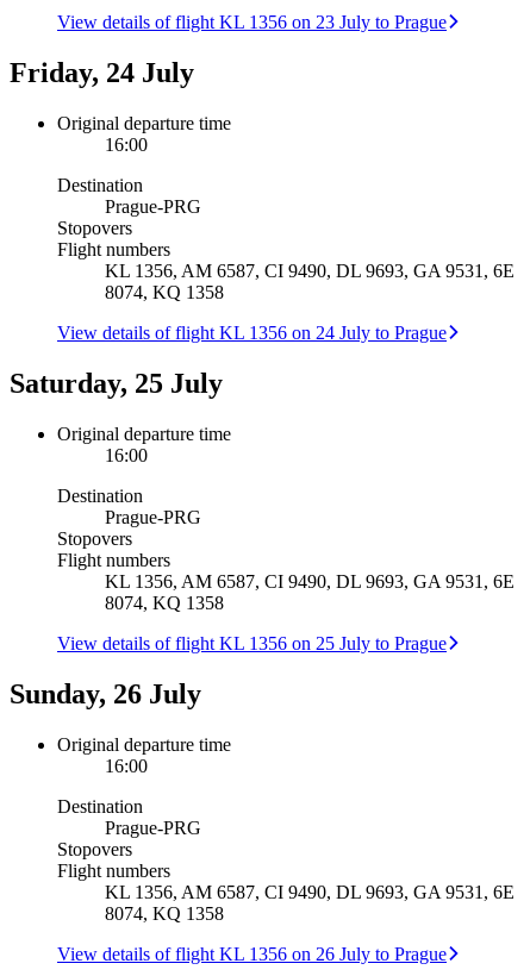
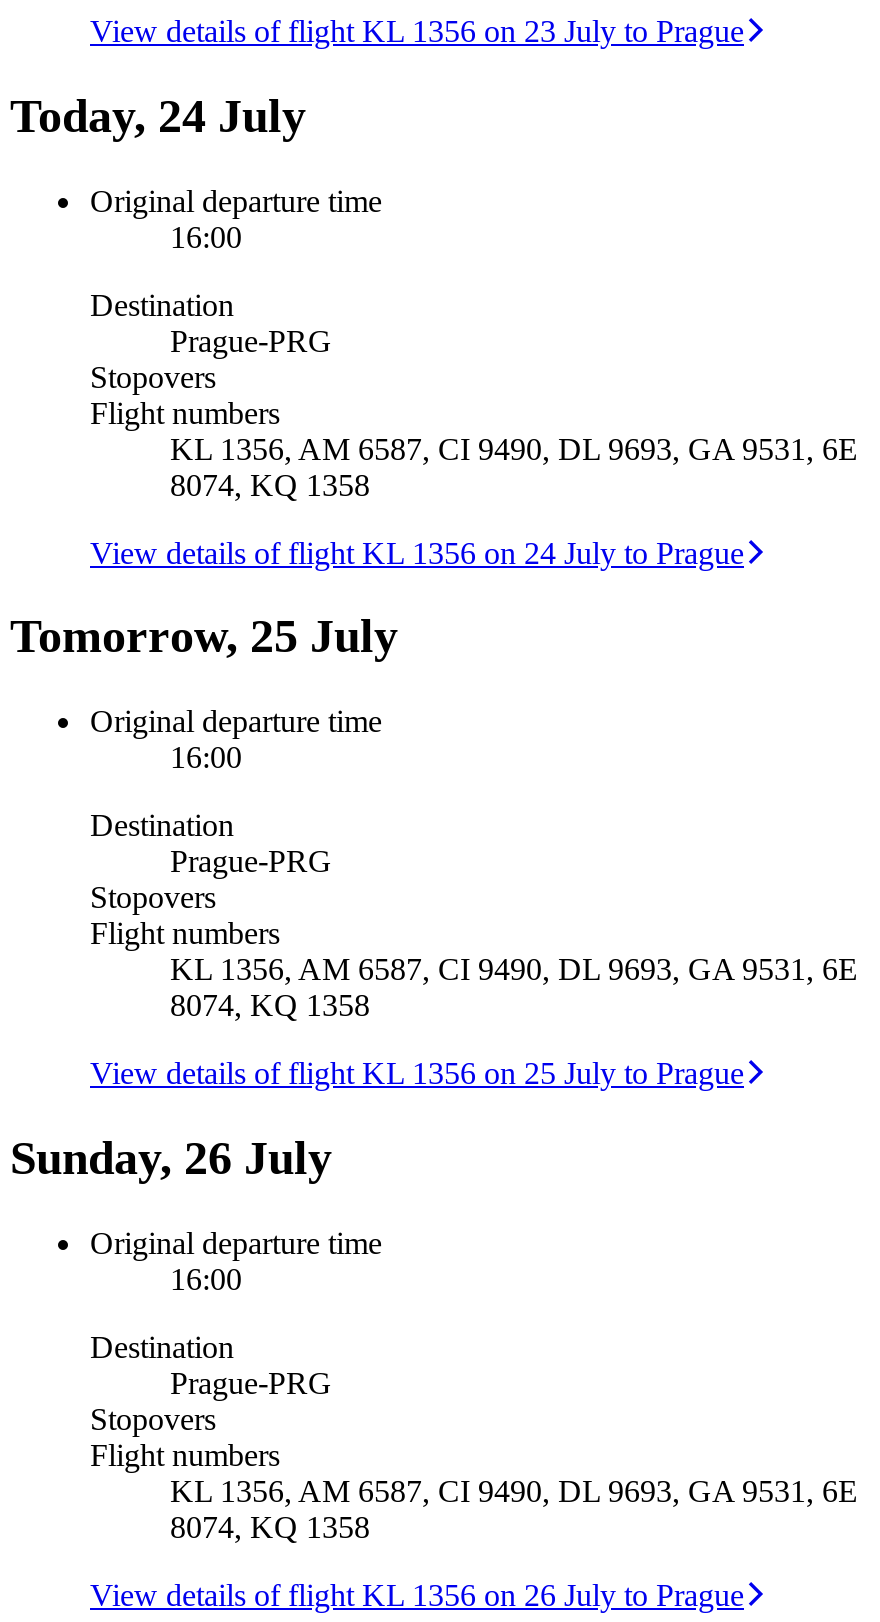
- Friday, 24 July
+ Today, 24 July

- Saturday, 25 July
+ Tomorrow, 25 July
